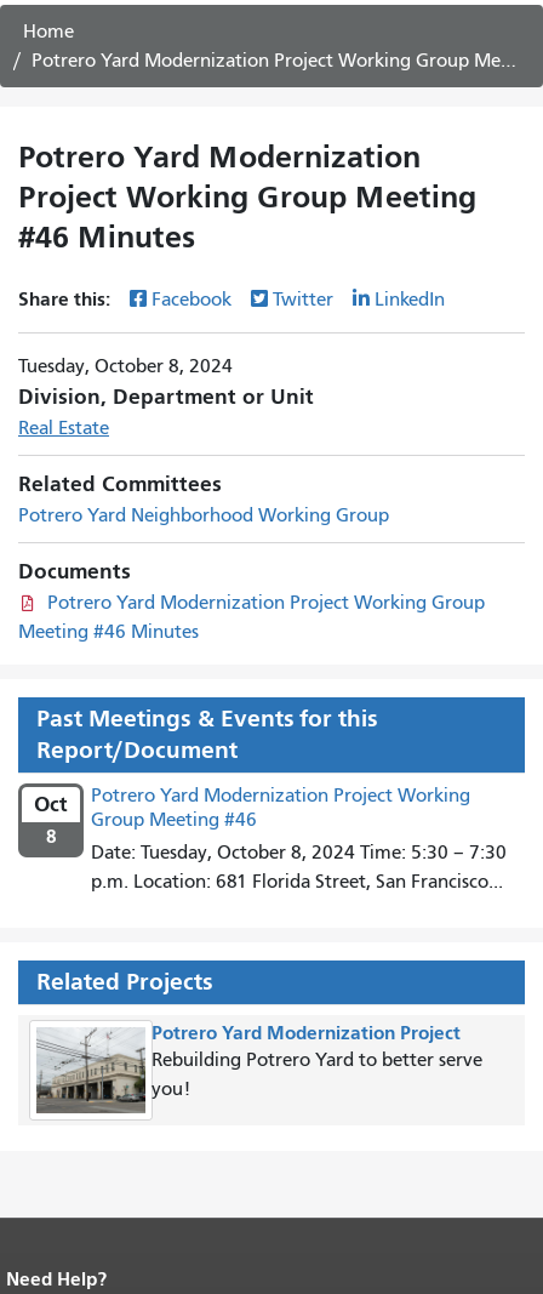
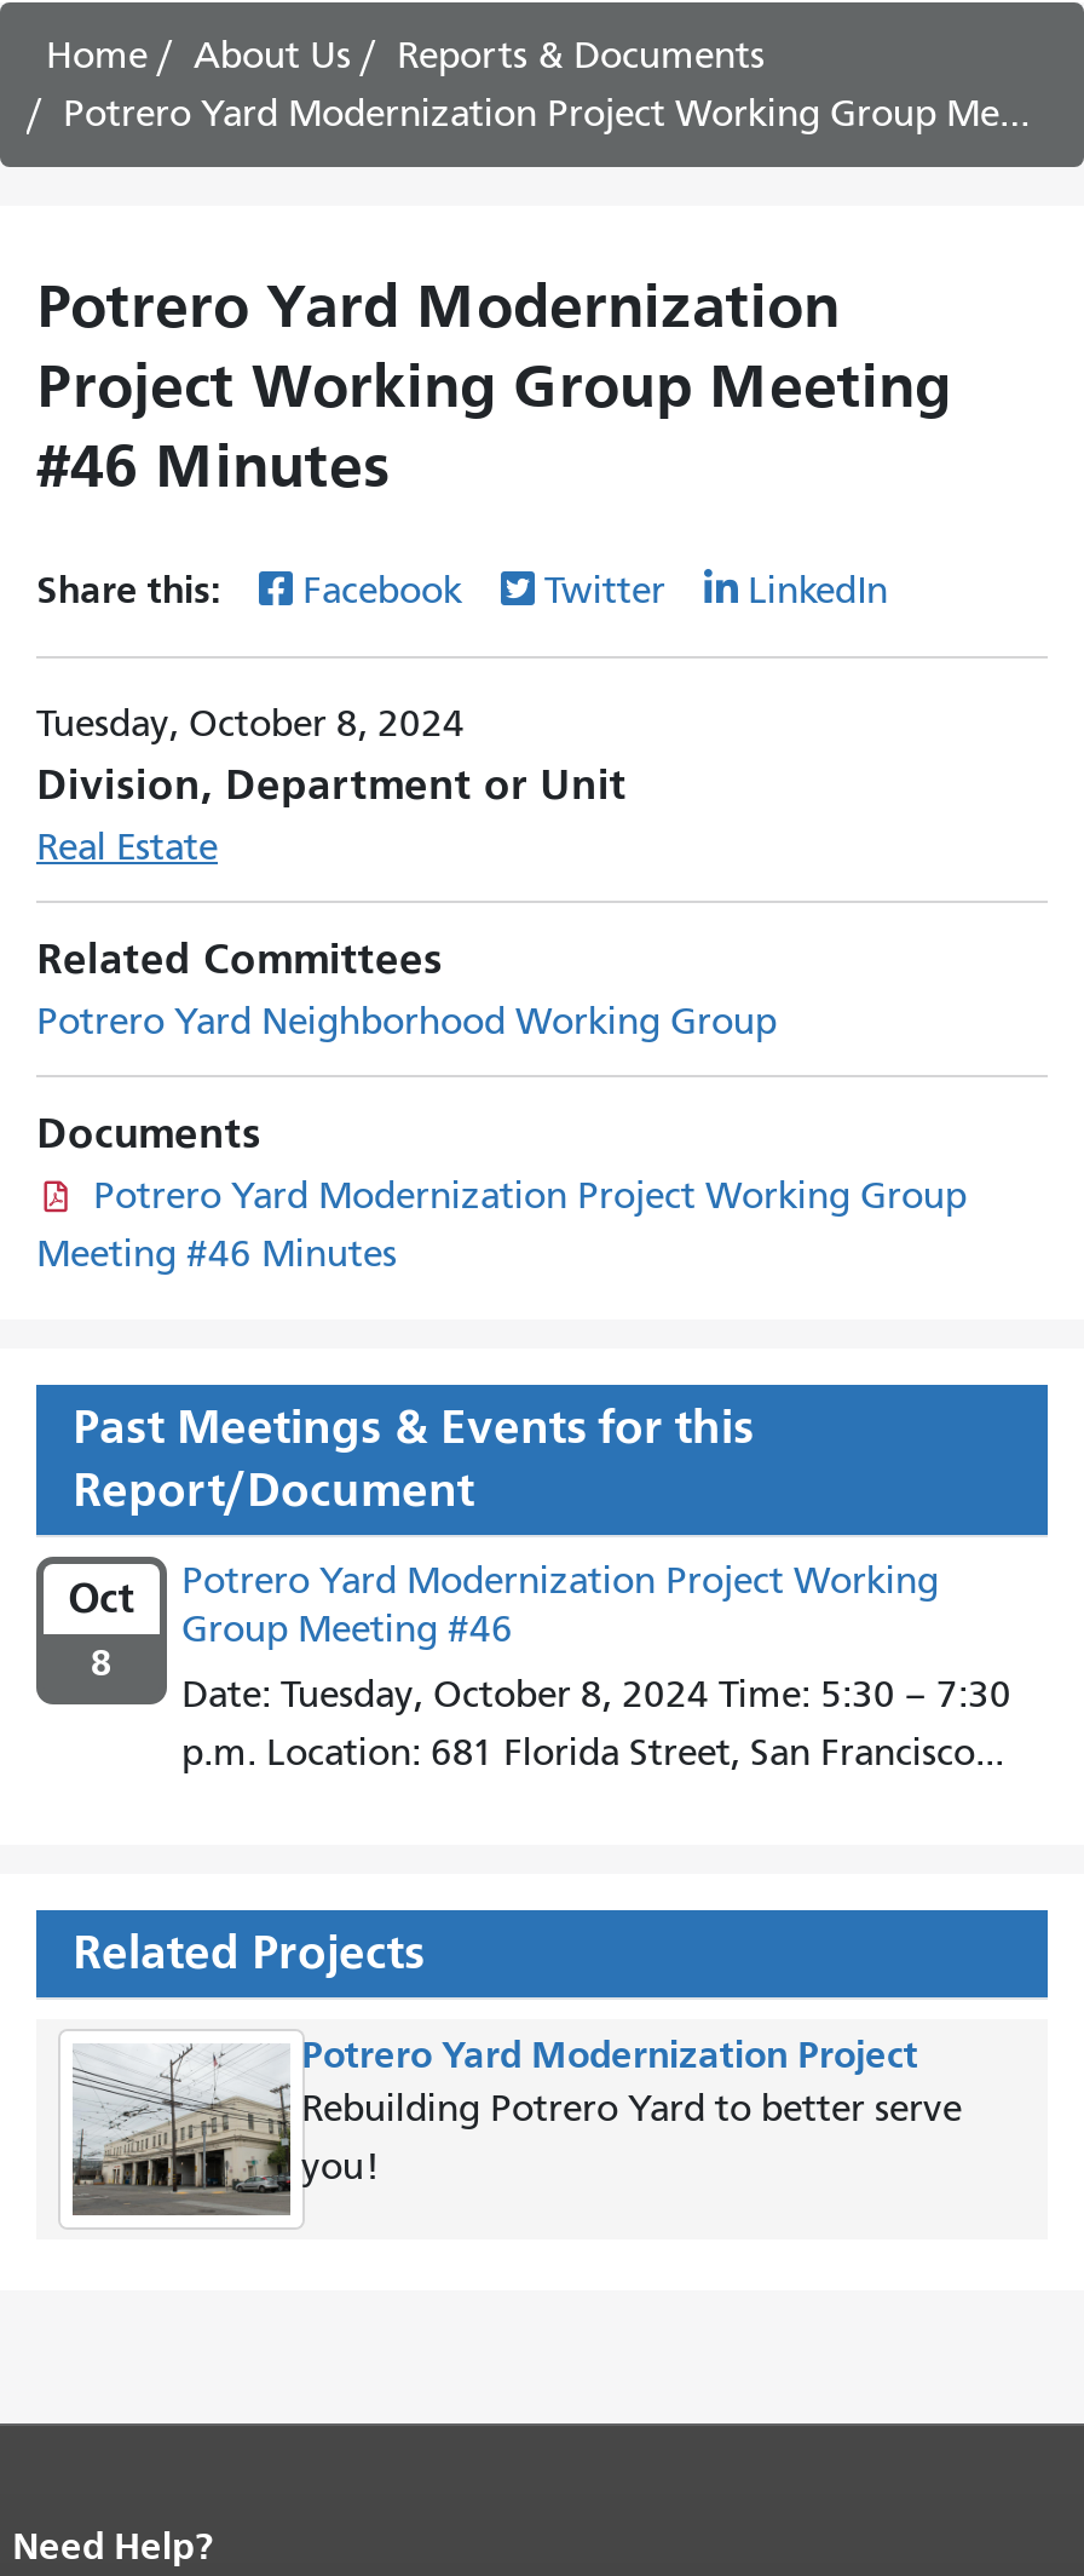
+ About Us
+ Reports & Documents
